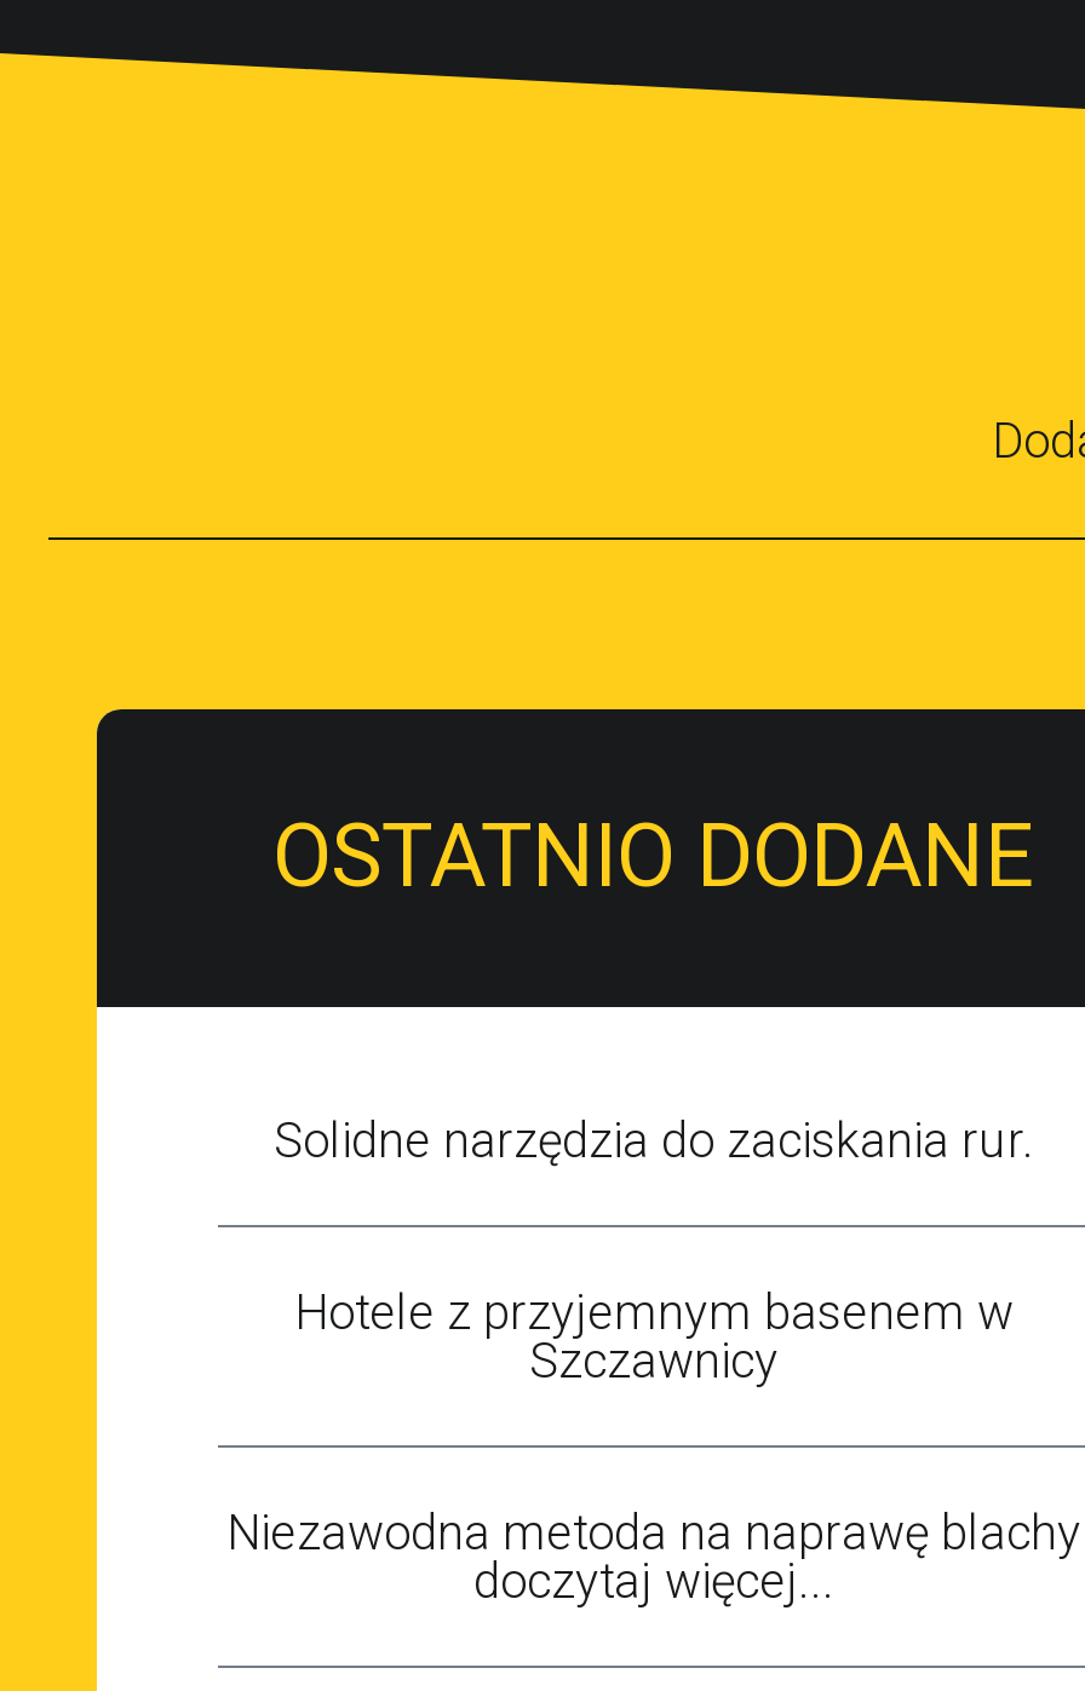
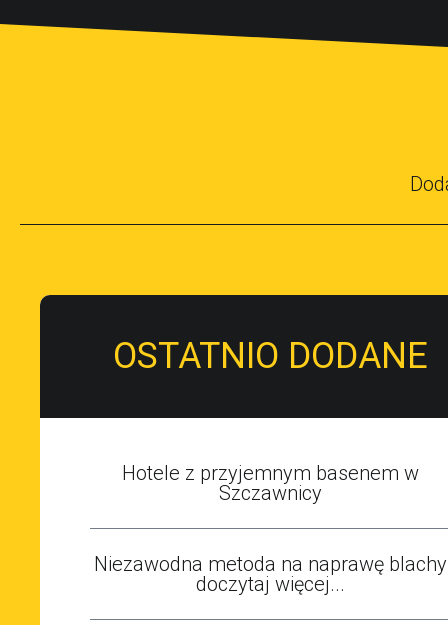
- Solidne narzędzia do zaciskania rur.
